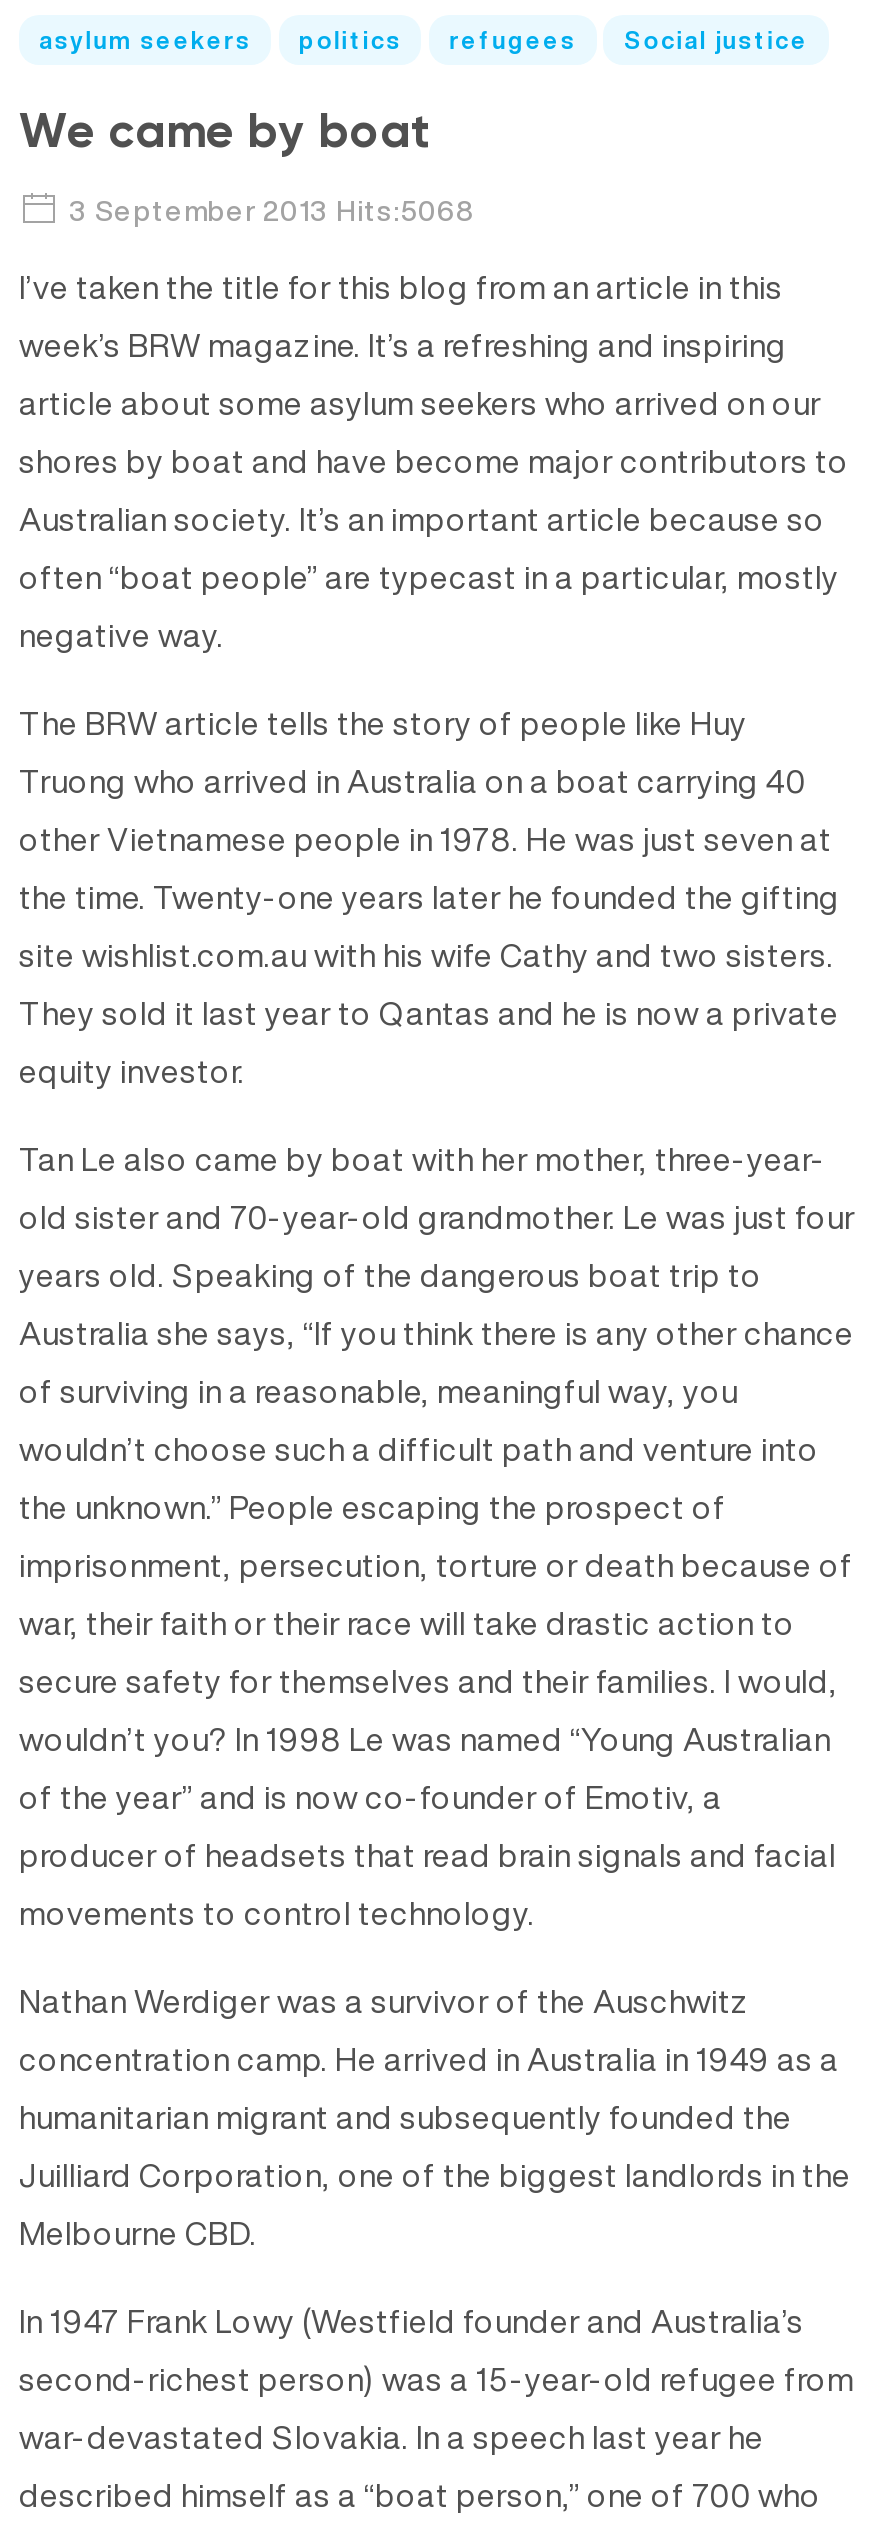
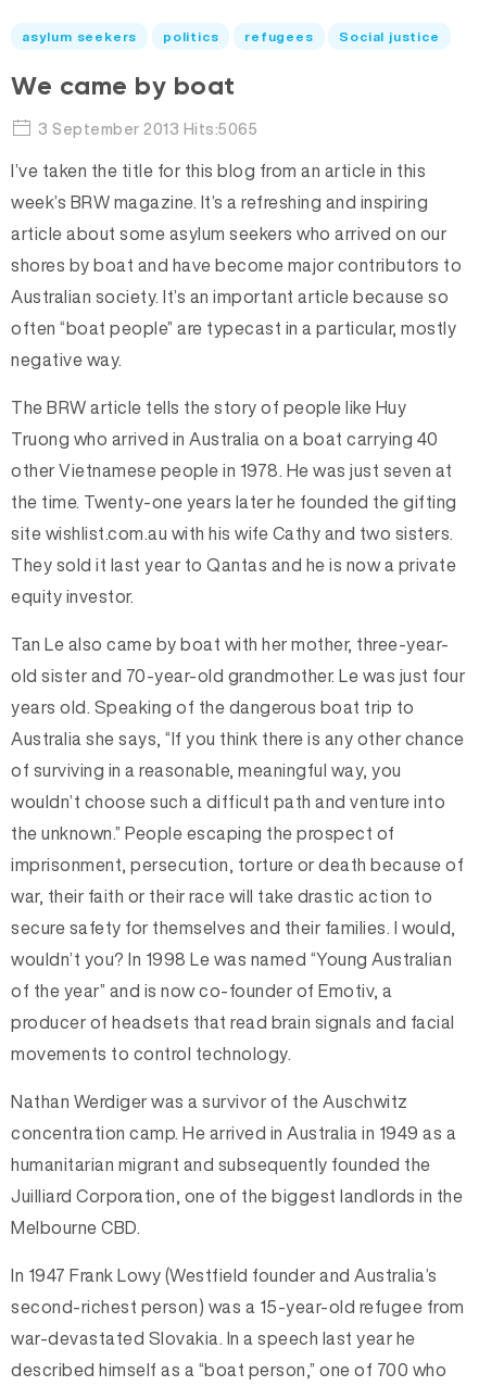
- 3 September 2013 Hits:5068
+ 3 September 2013 Hits:5065
